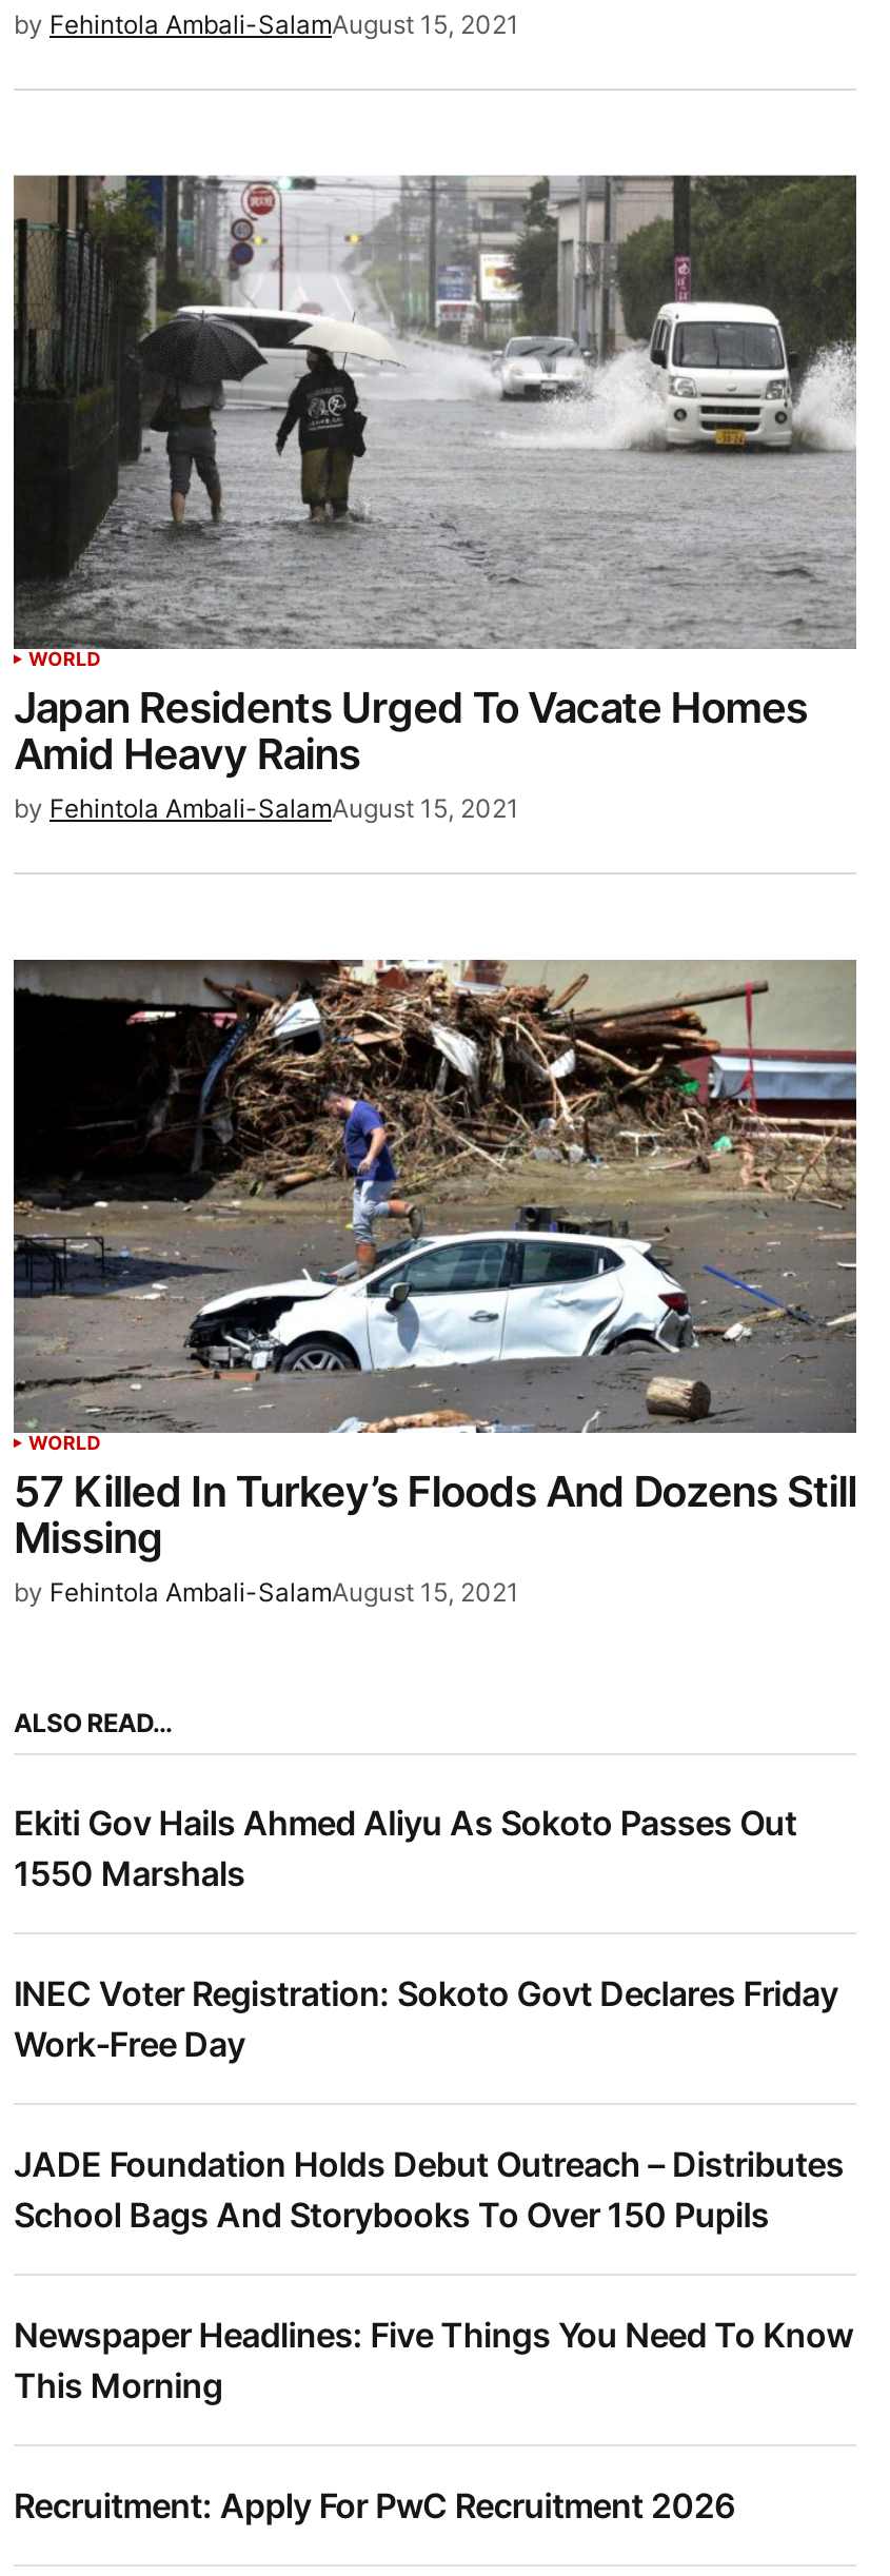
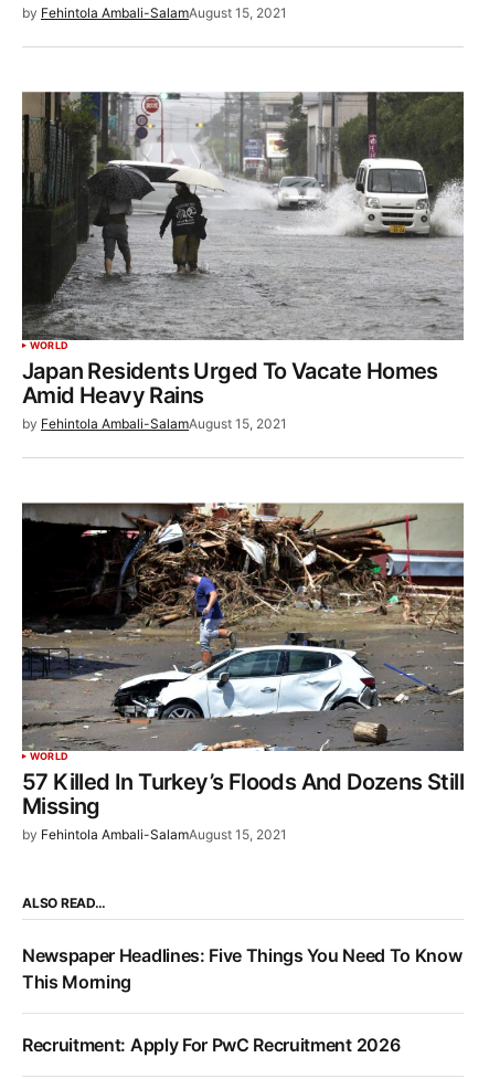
- Ekiti Gov Hails Ahmed Aliyu As Sokoto Passes Out
- 1550 Marshals
- INEC Voter Registration: Sokoto Govt Declares Friday
- Work-Free Day
- JADE Foundation Holds Debut Outreach – Distributes
- School Bags And Storybooks To Over 150 Pupils
